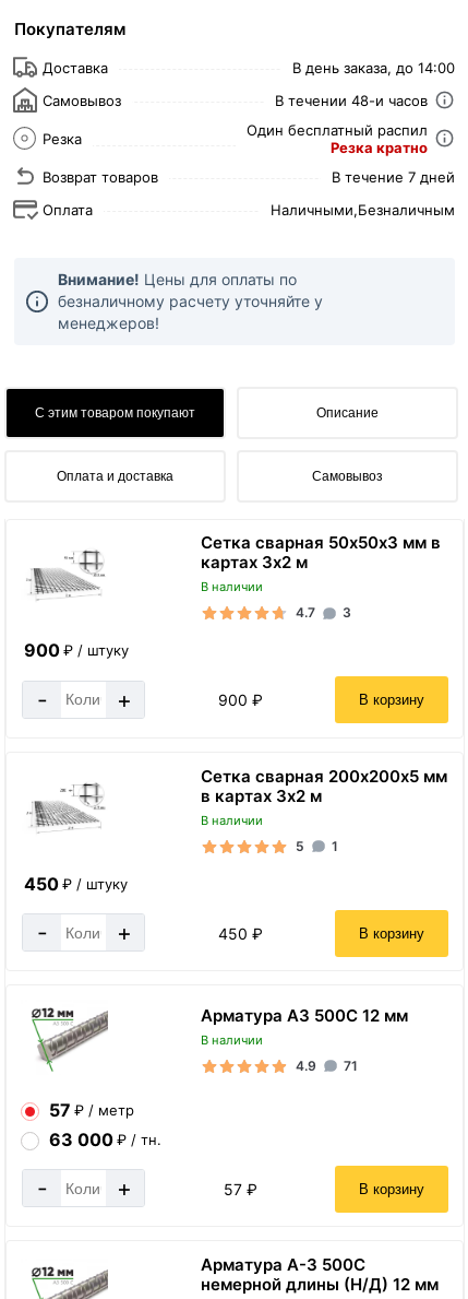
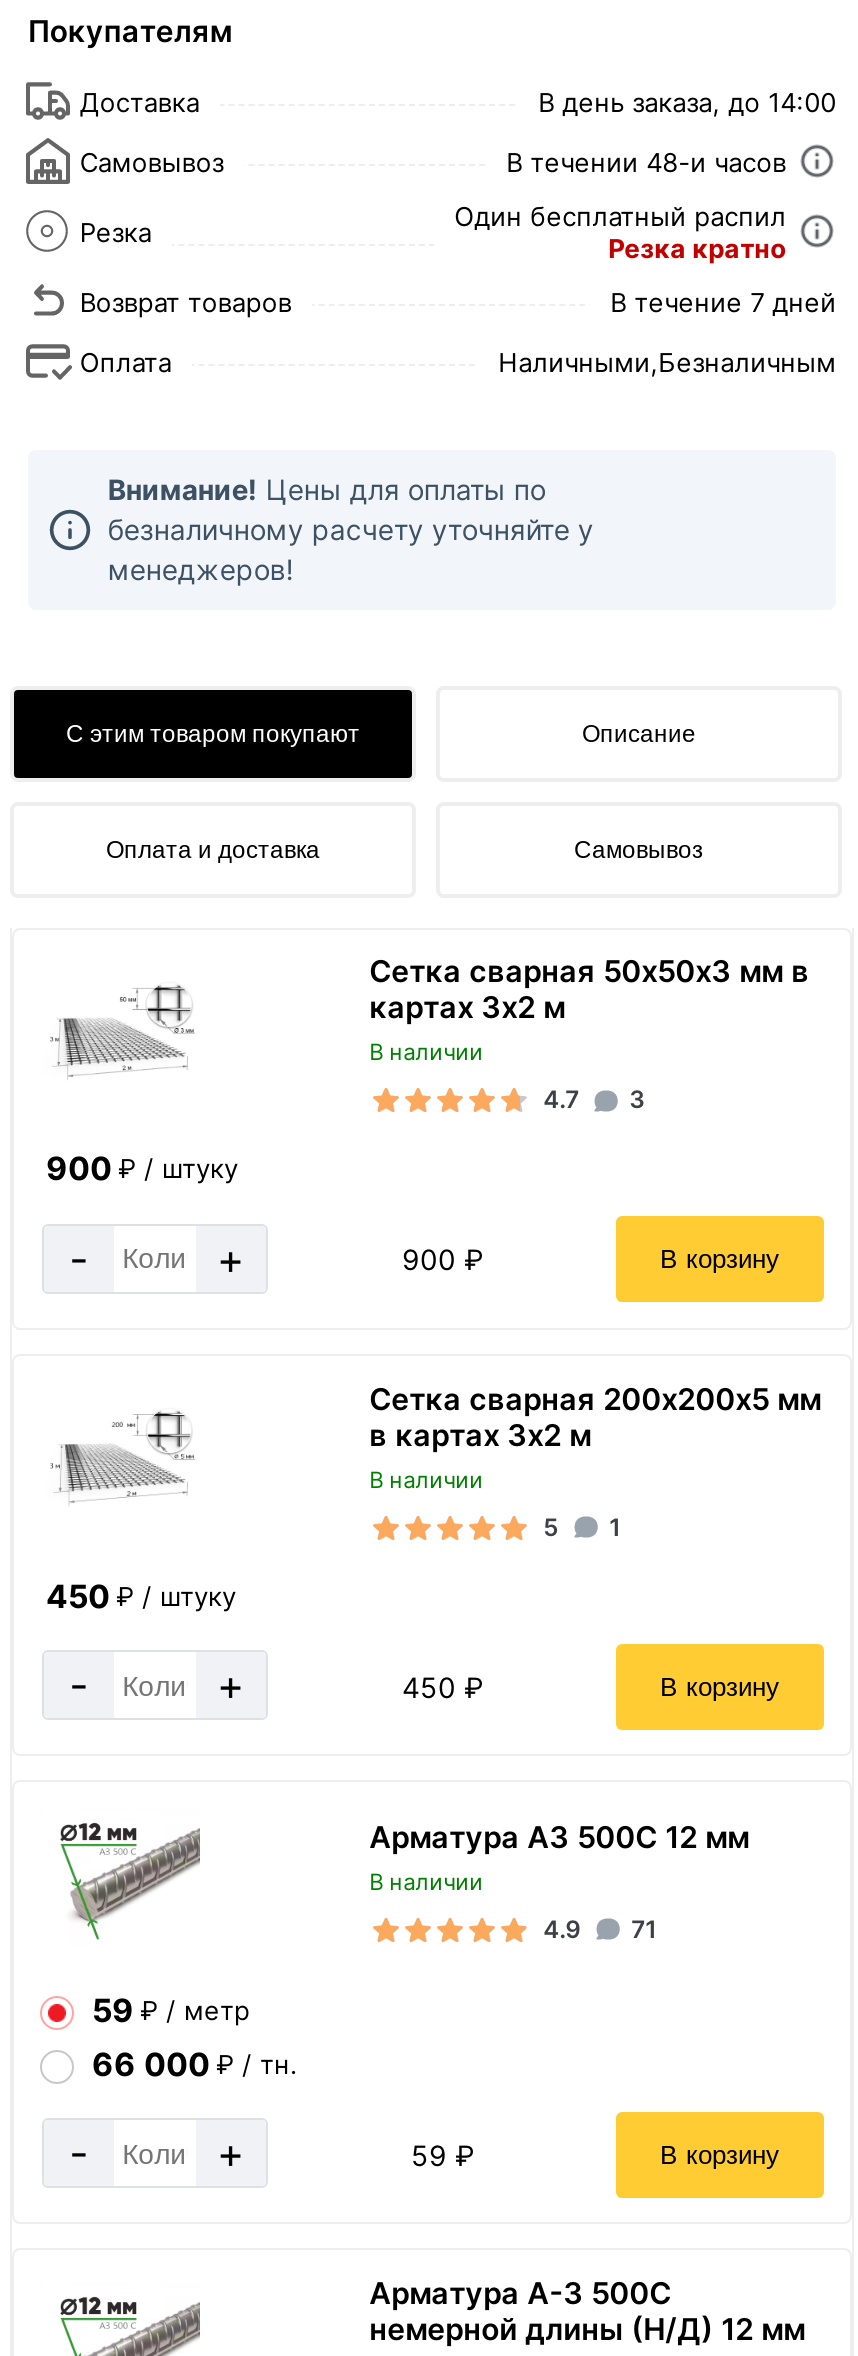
- 57 ₽ / метр
+ 59 ₽ / метр

- 63 000 ₽ / тн.
+ 66 000 ₽ / тн.

- 57 ₽
+ 59 ₽
